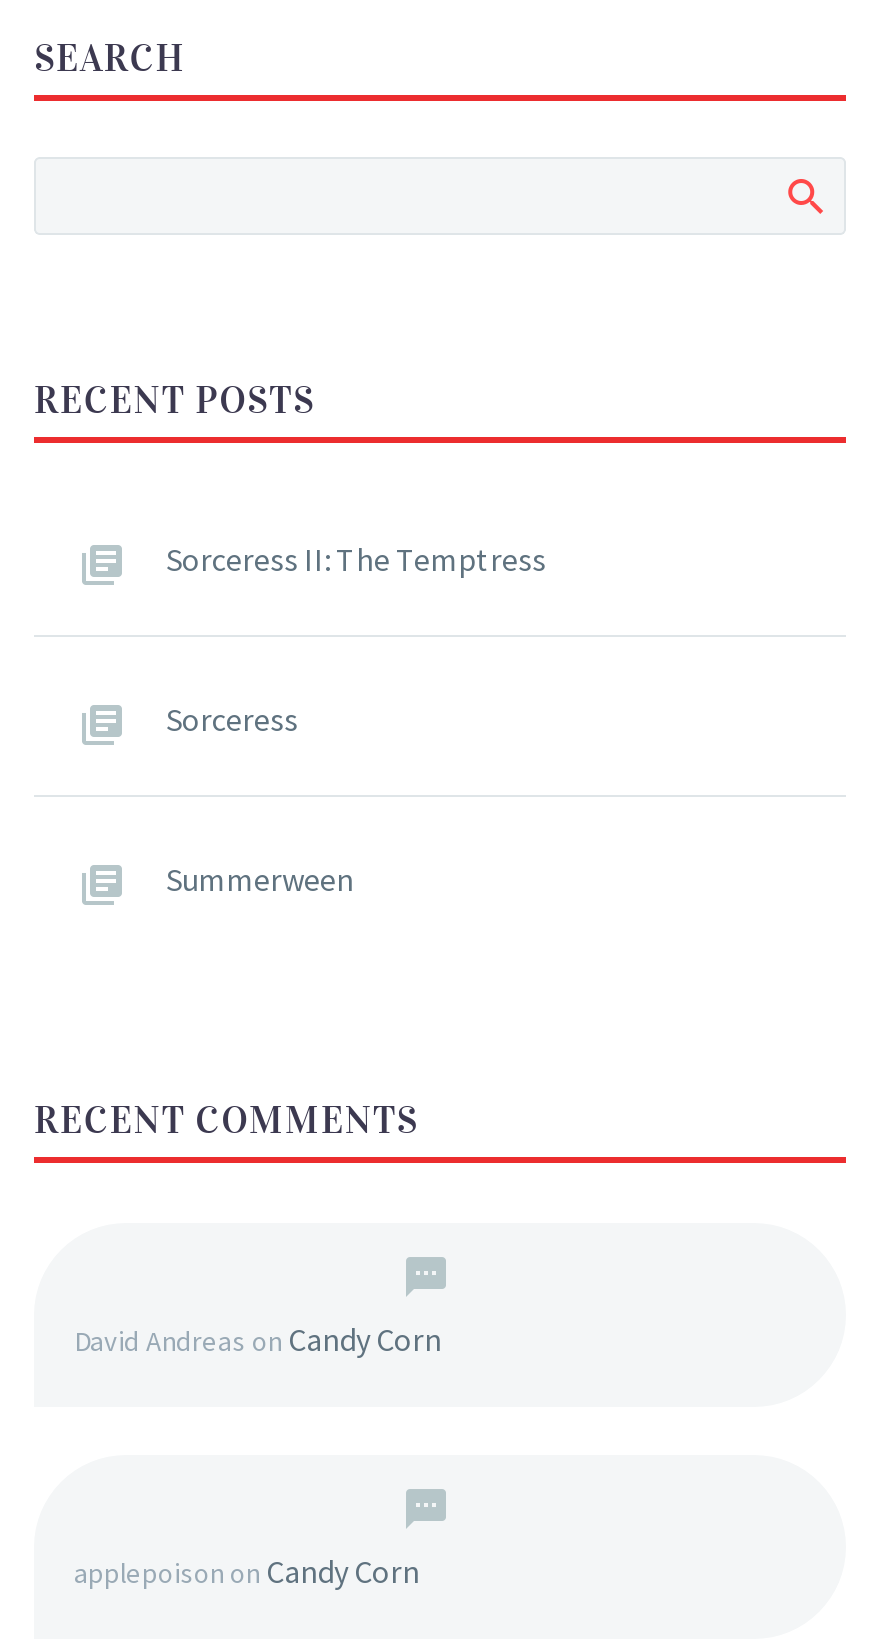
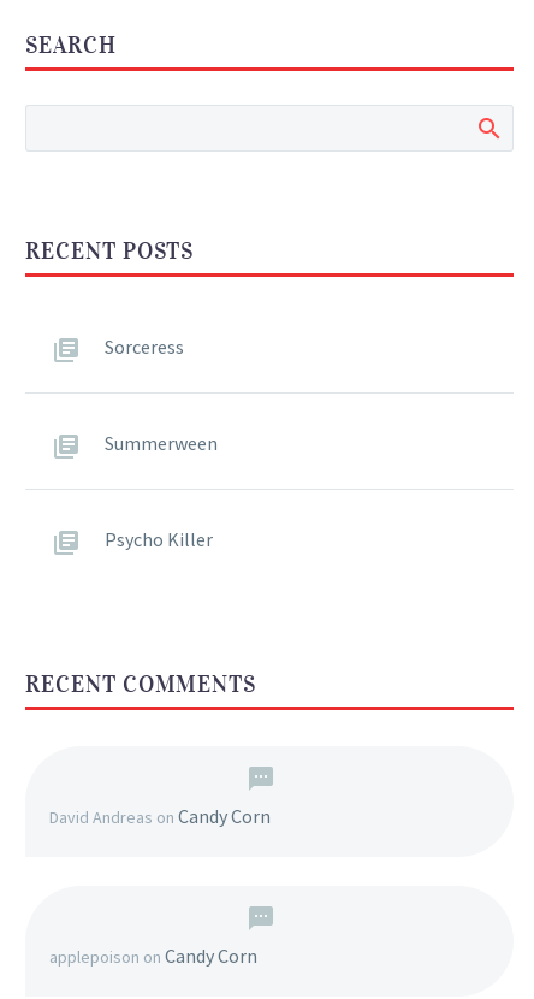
- Sorceress II: The Temptress

moved up: Sorceress | Summerween

+ Psycho Killer
